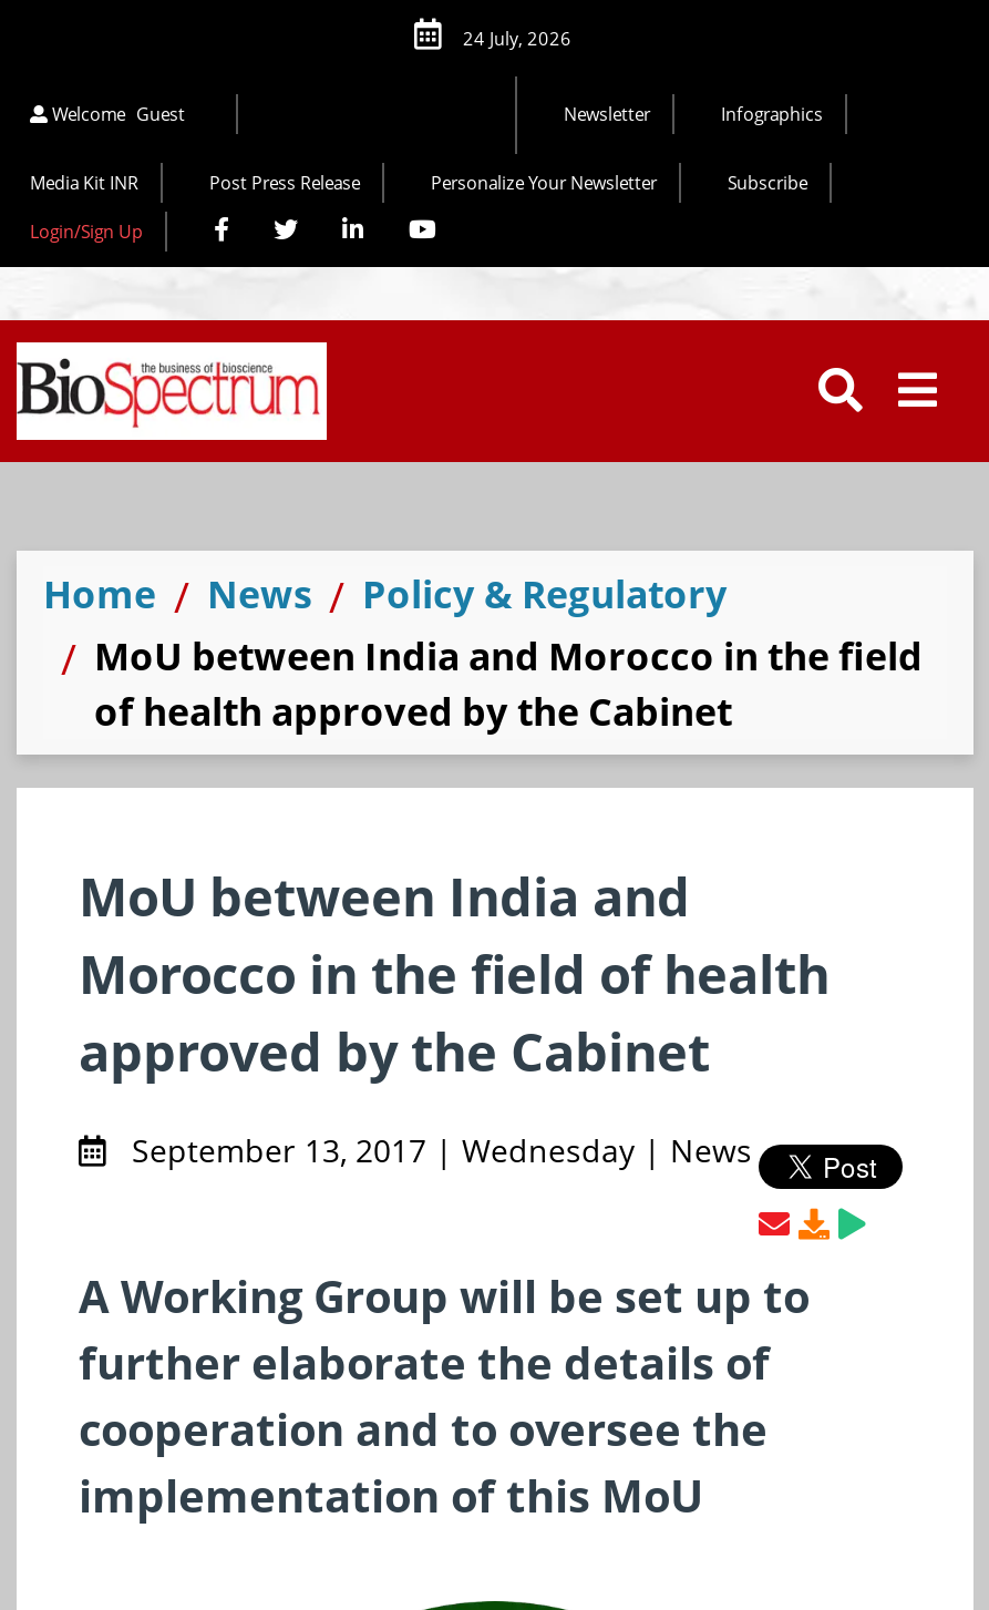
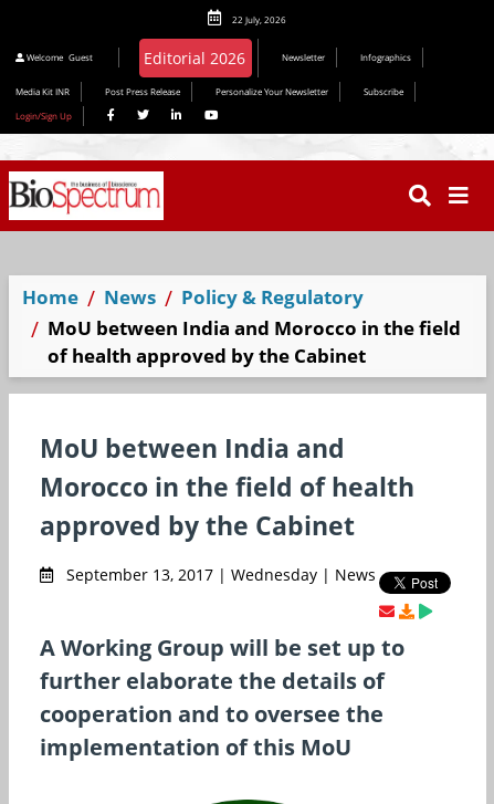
+ Editorial 2026

- 24 July, 2026
+ 22 July, 2026
